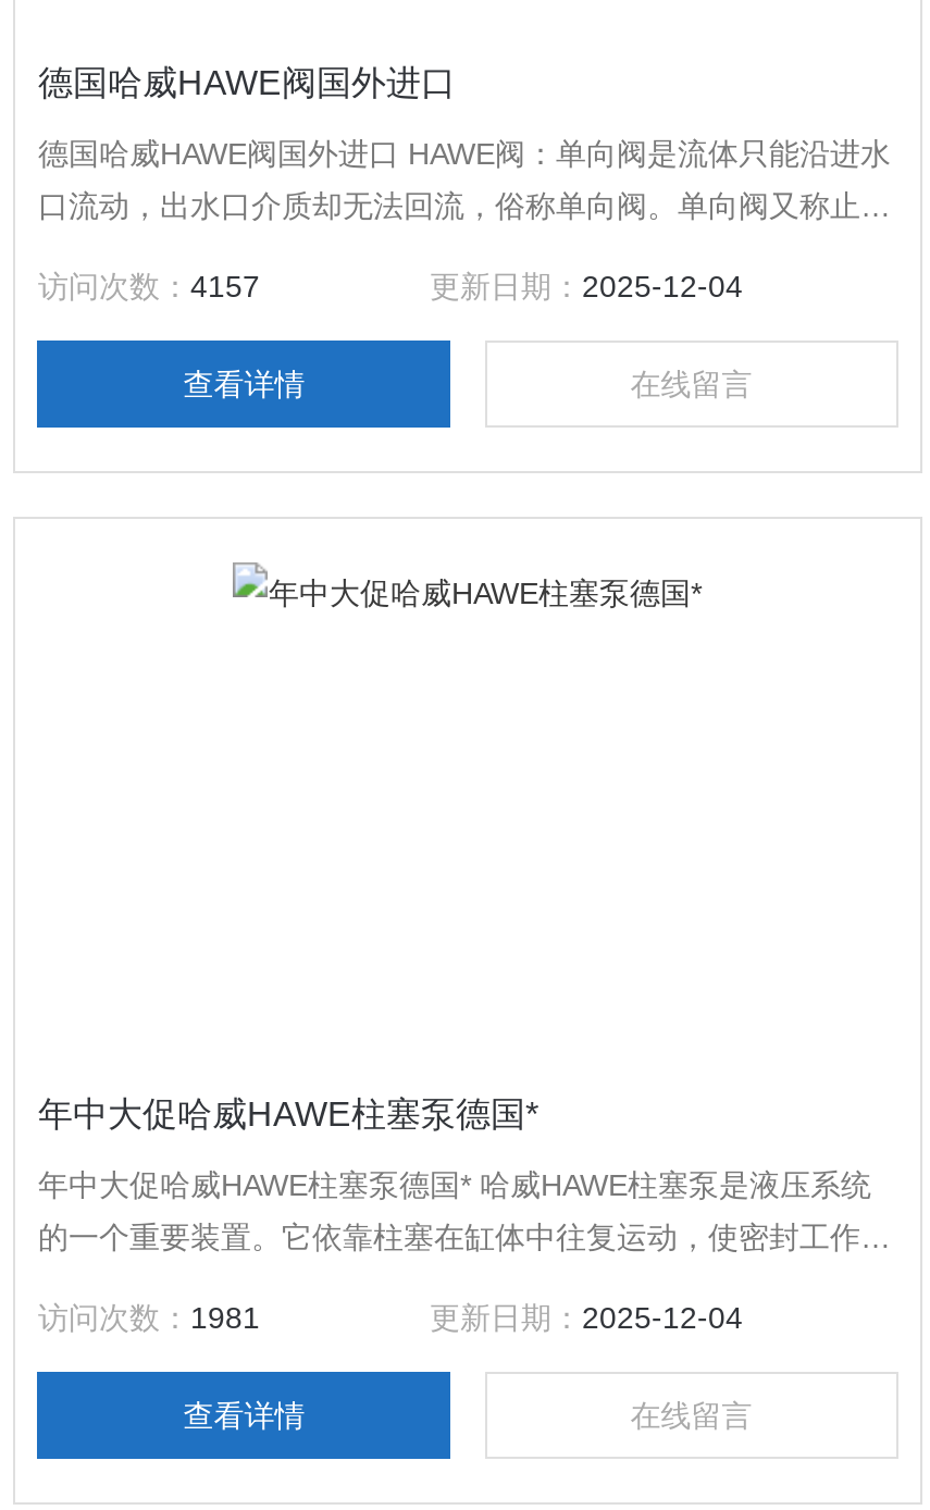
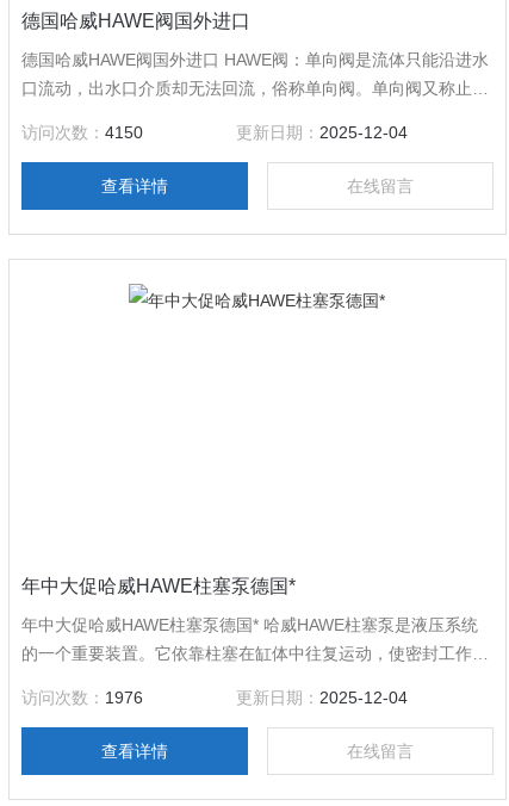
- 访问次数：4157
+ 访问次数：4150

- 访问次数：1981
+ 访问次数：1976
